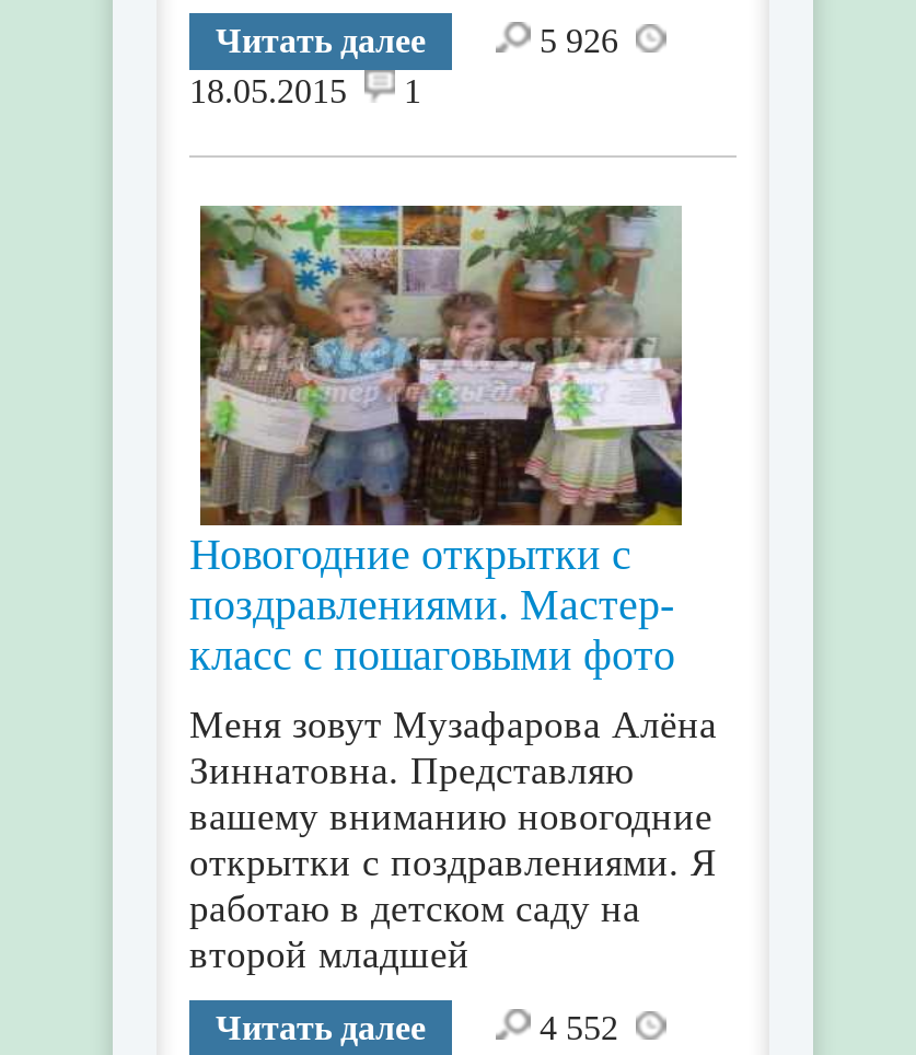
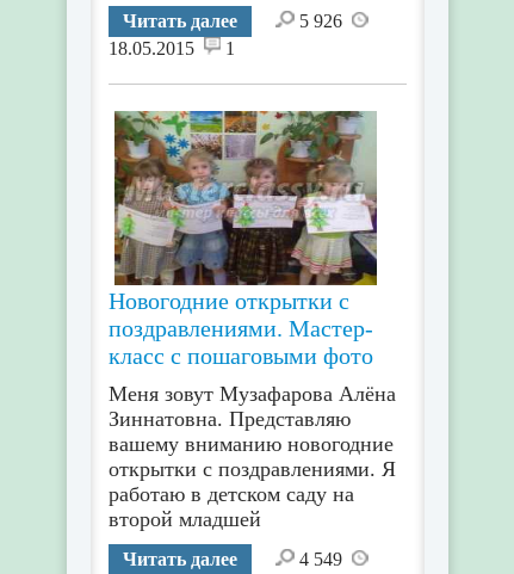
- 4 552
+ 4 549
